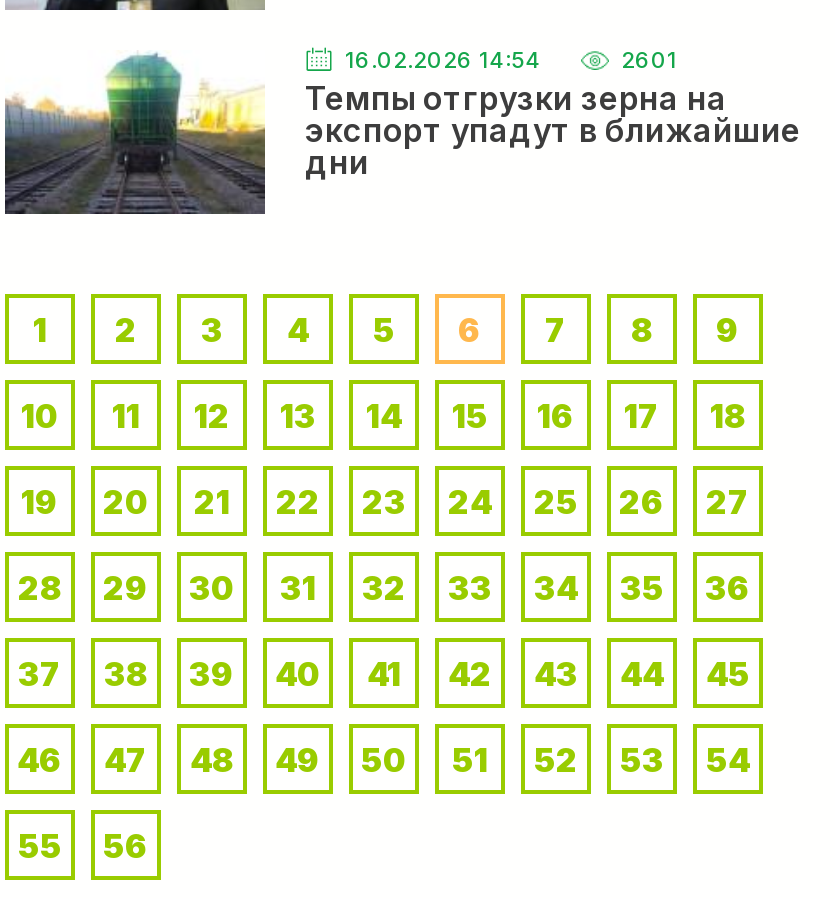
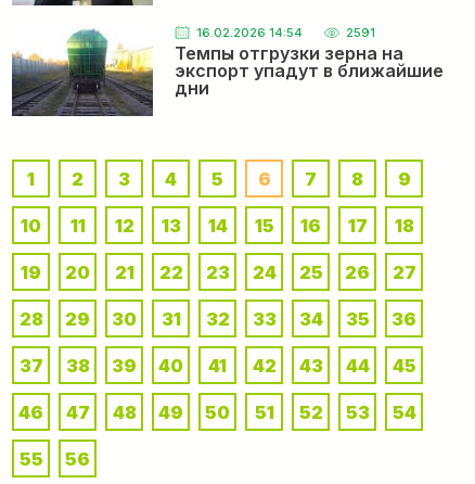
- 2601
+ 2591
